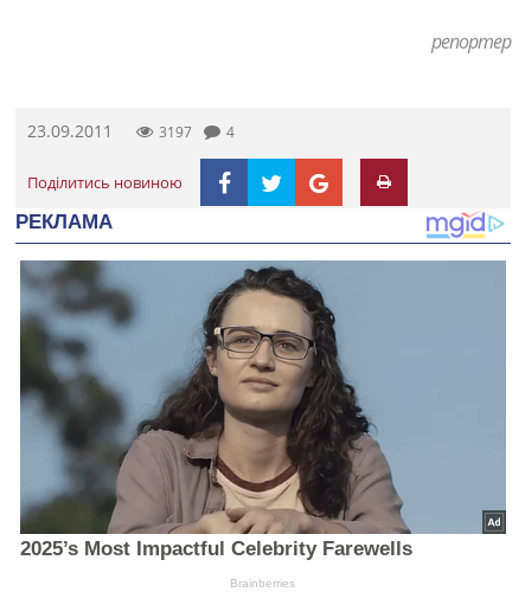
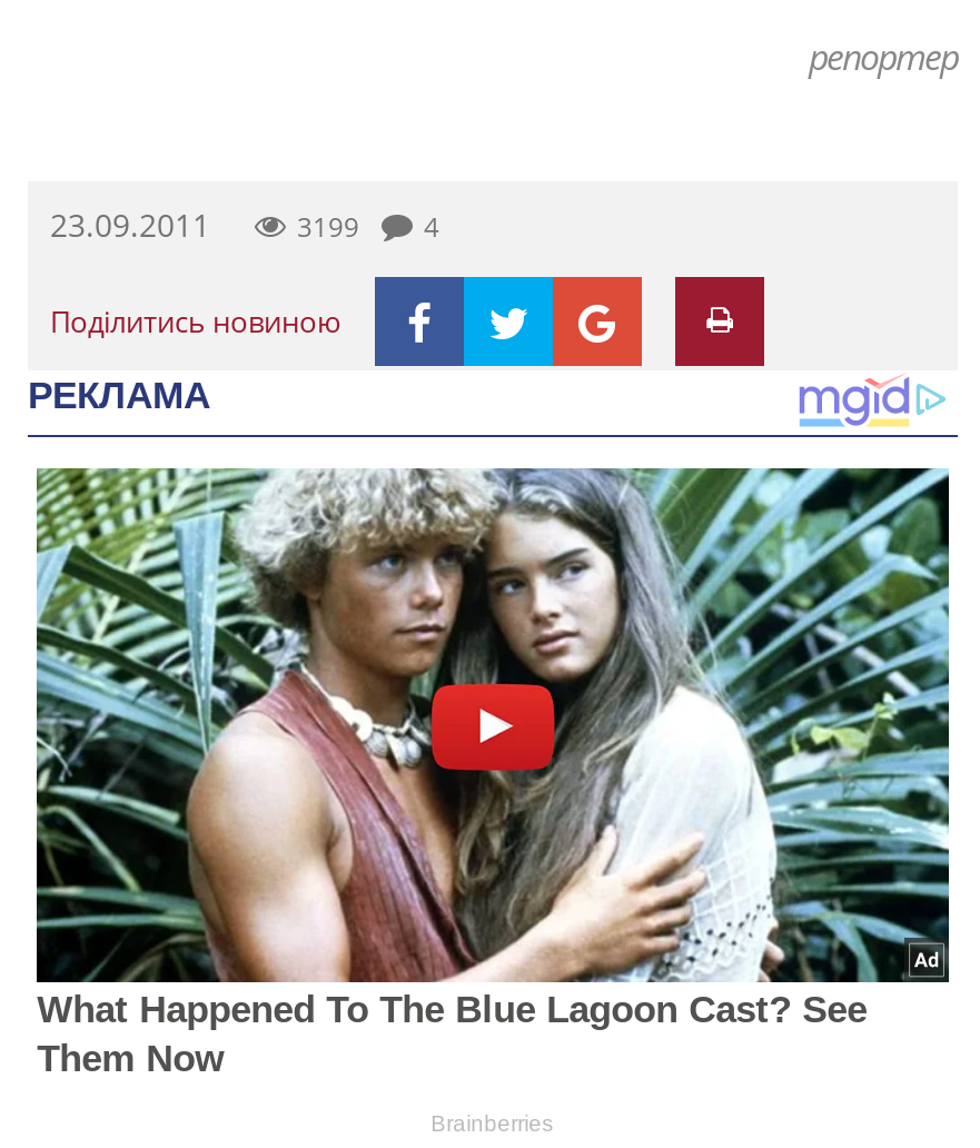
- 3197 4
+ 3199 4

- [image]
- 2025’s Most Impactful Celebrity Farewells
+ [image]
+ What Happened To The Blue Lagoon Cast? See
+ Them Now
